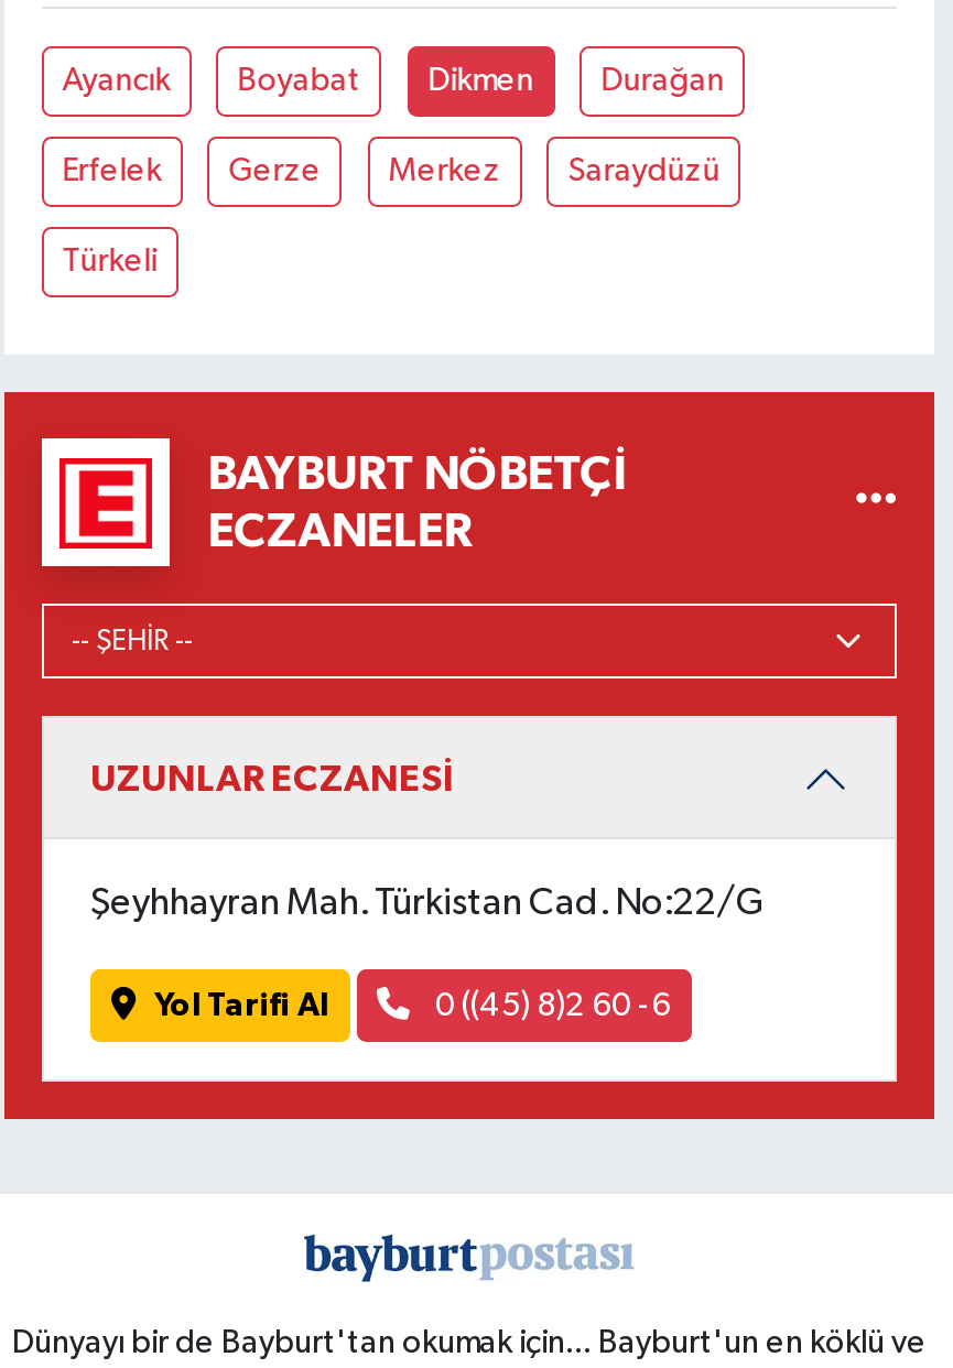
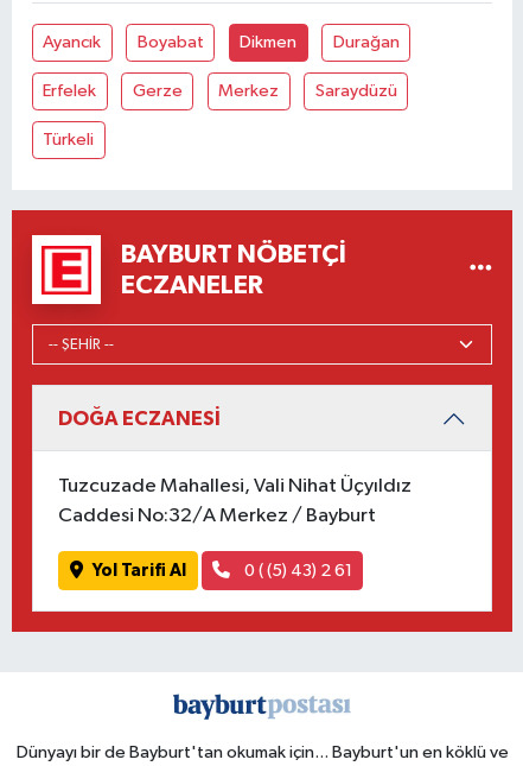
- UZUNLAR ECZANESİ
- Şeyhhayran Mah. Türkistan Cad. No:22/G
+ DOĞA ECZANESİ
+ Tuzcuzade Mahallesi, Vali Nihat Üçyıldız
+ Caddesi No:32/A Merkez / Bayburt

- 0 ((45) 8)2 60 -6
+ 0 ( (5) 43) 2 61
